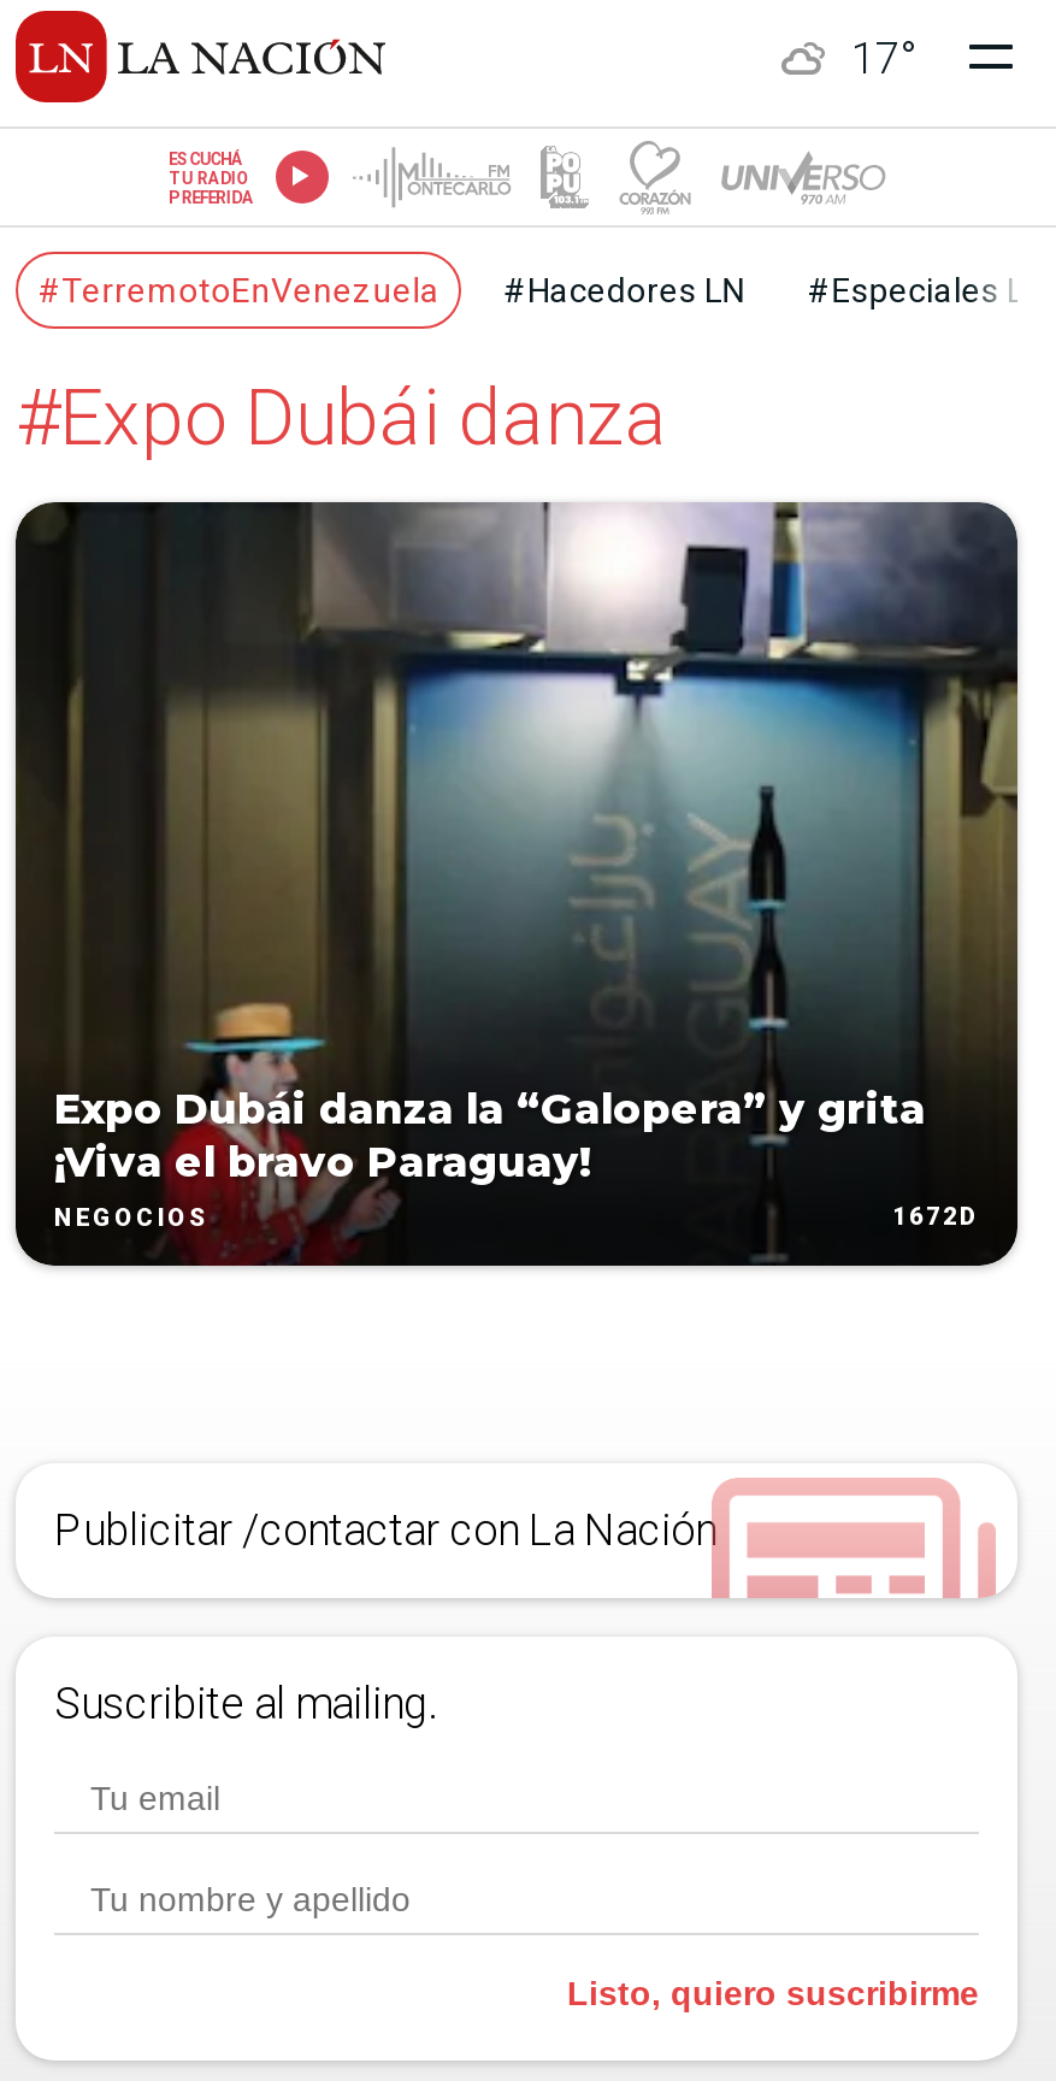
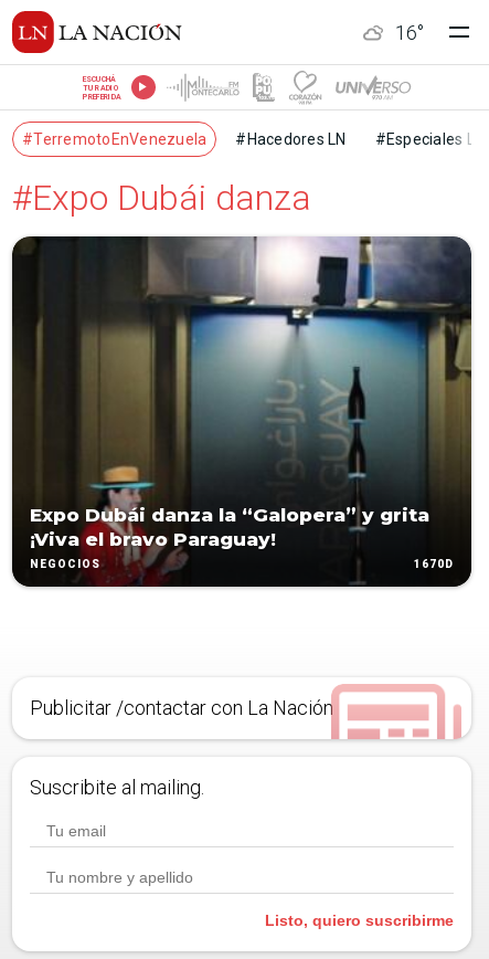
- 17°
+ 16°

- 1672D
+ 1670D
